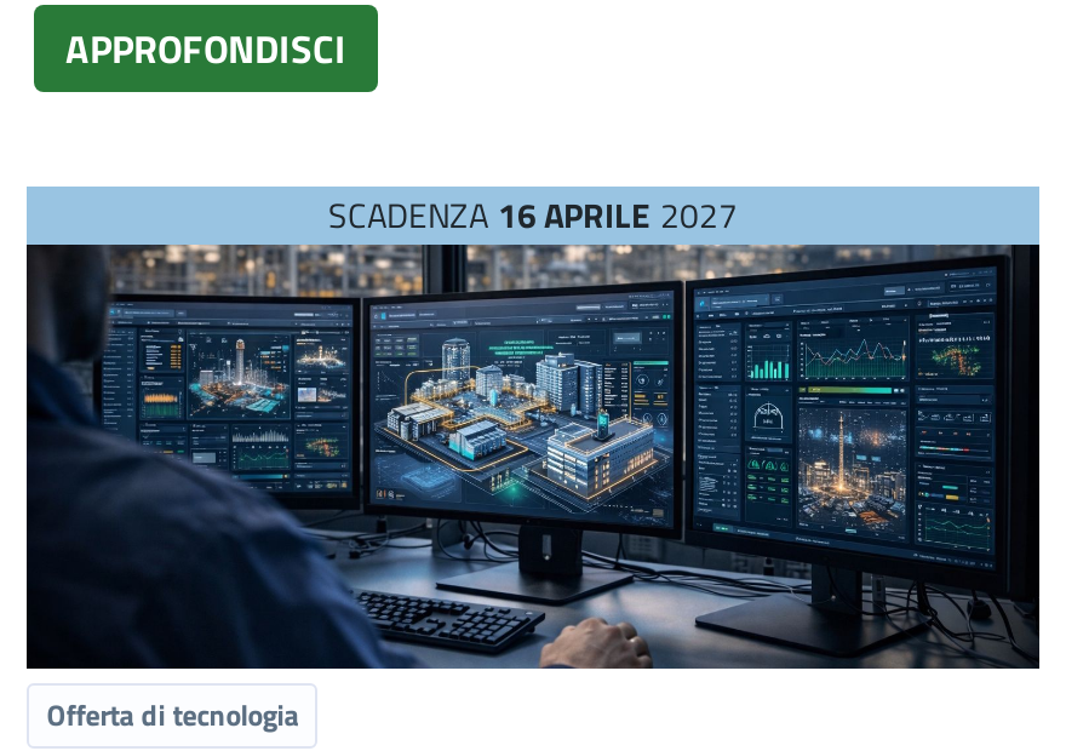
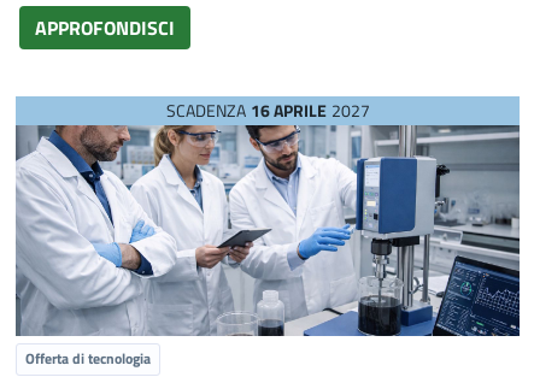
- [image]
+ [image]
